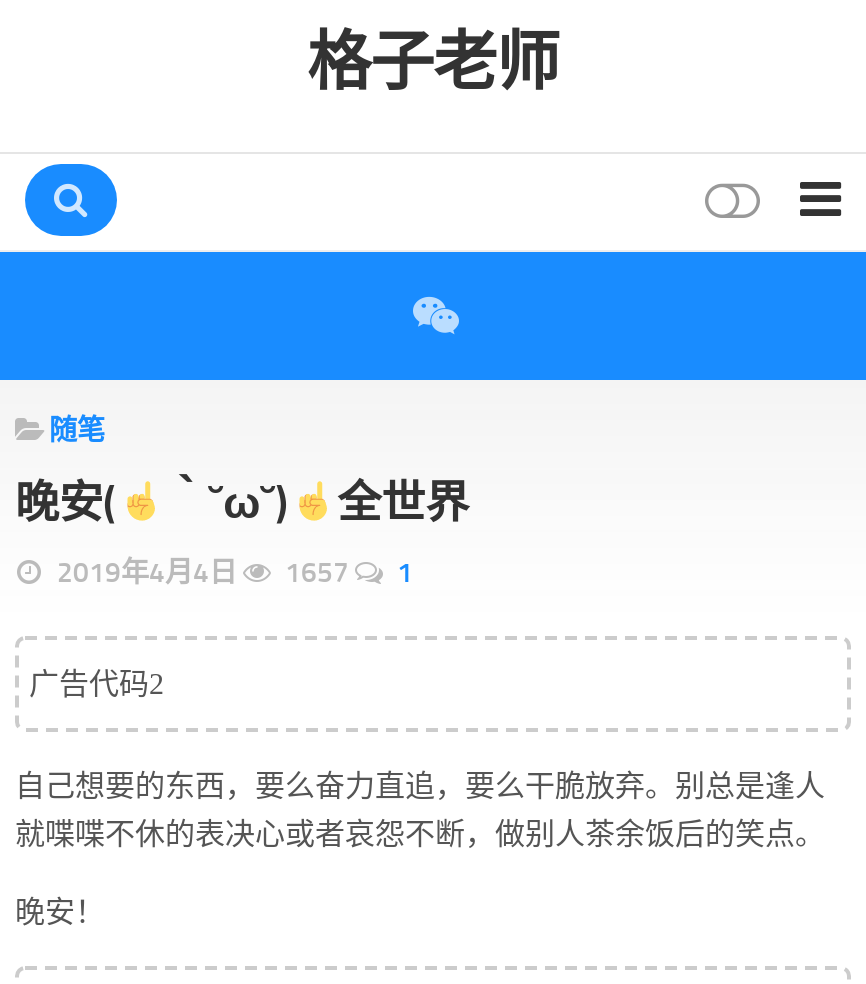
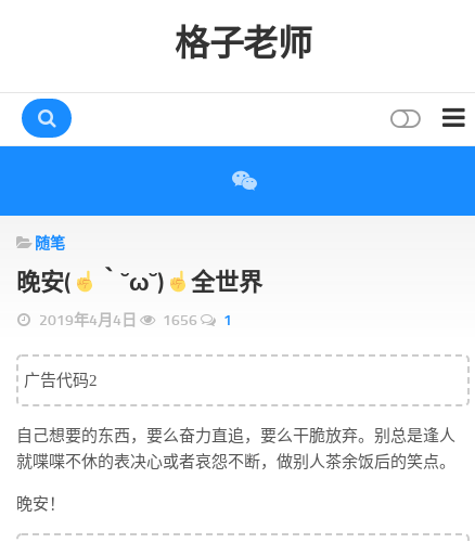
- 1657
+ 1656
